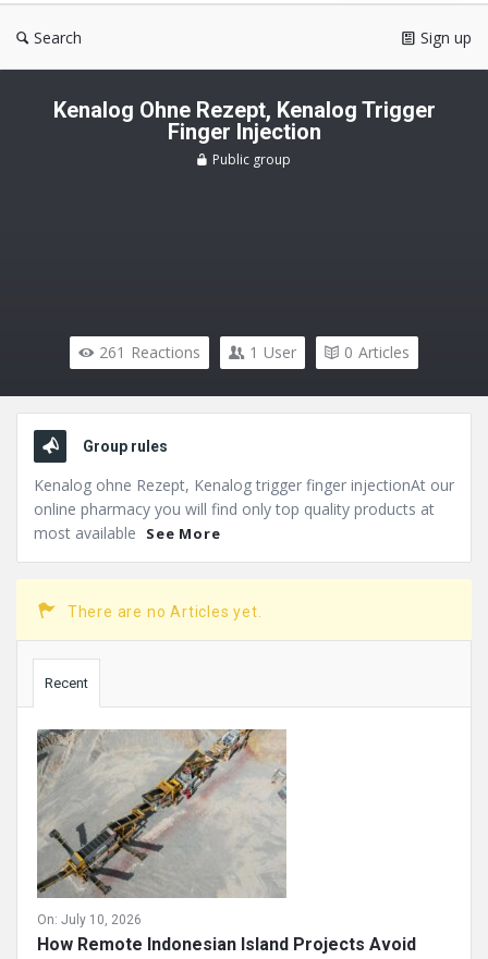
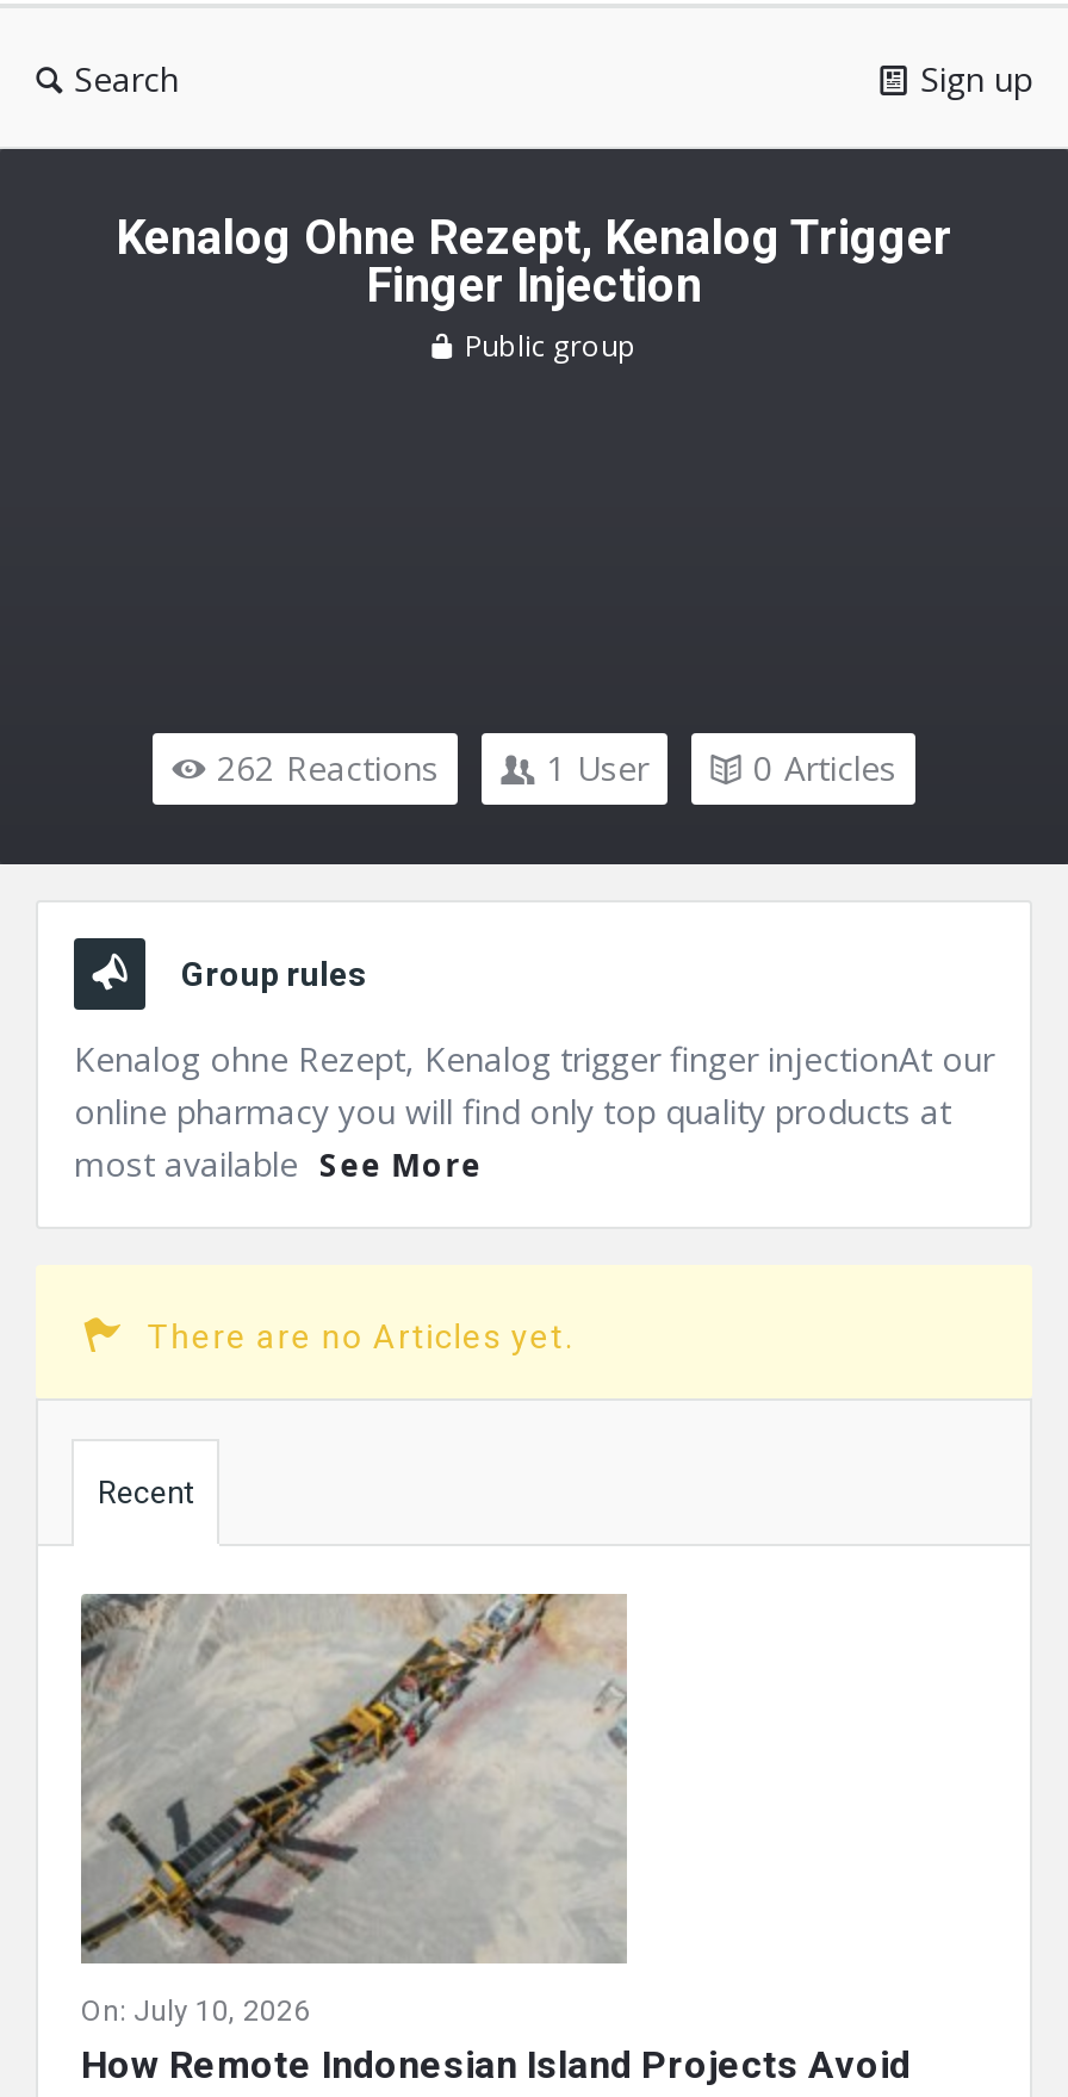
- 261 Reactions
+ 262 Reactions
